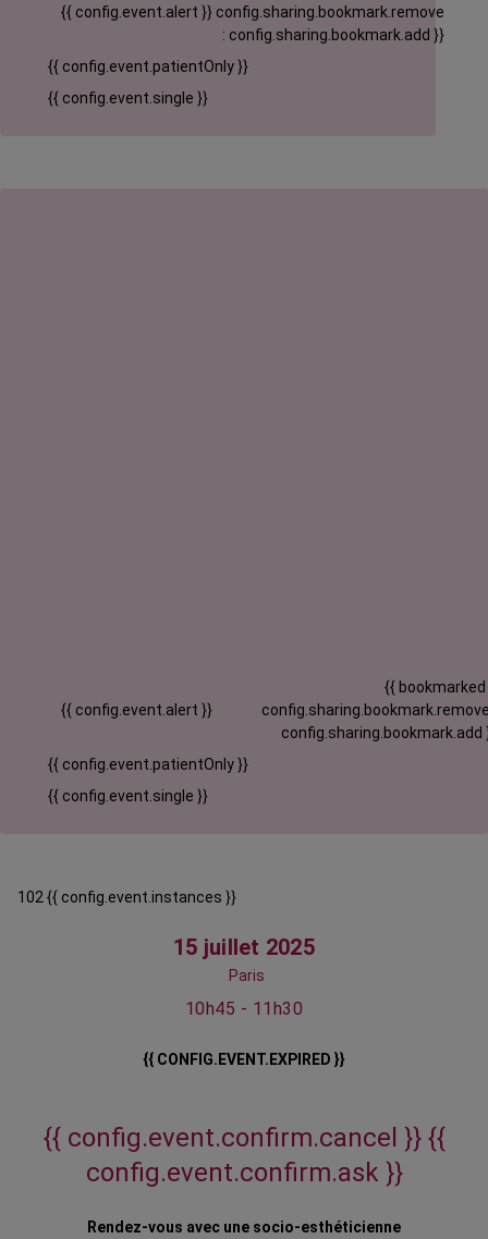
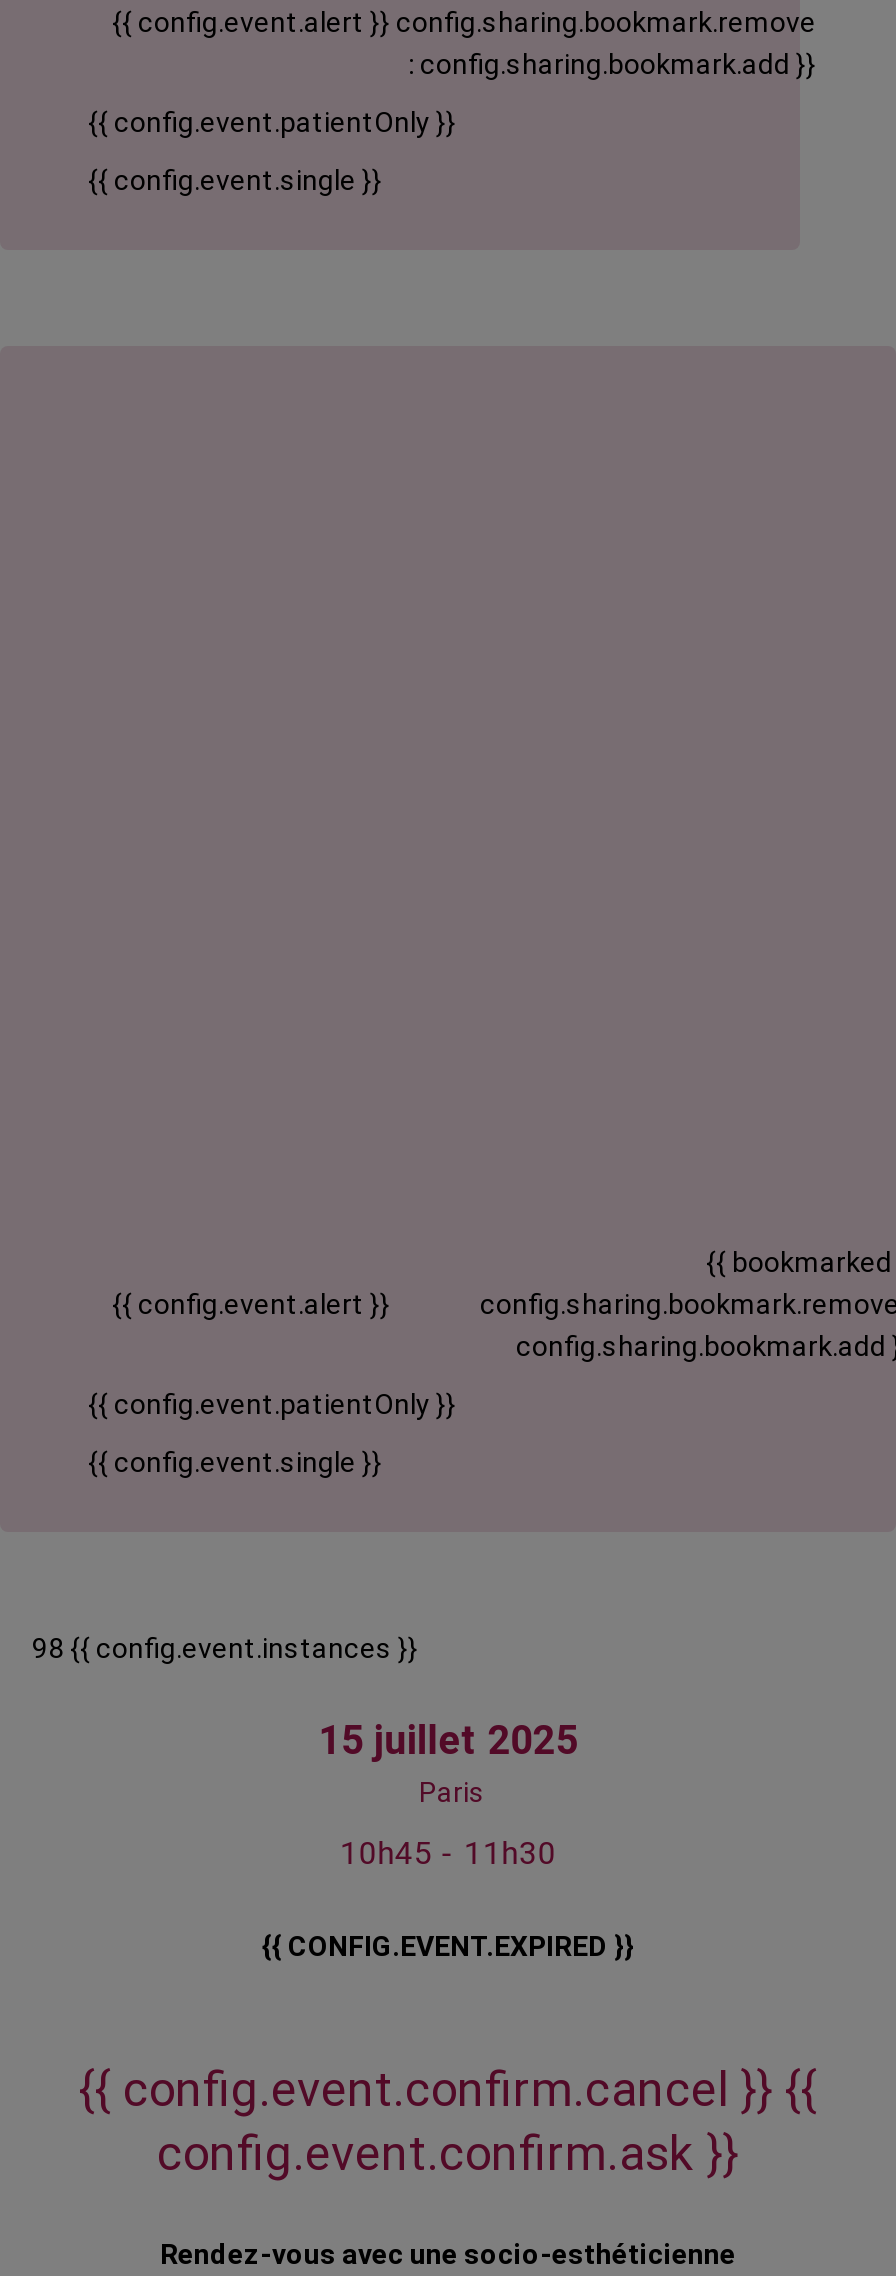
- 102 {{ config.event.instances }}
+ 98 {{ config.event.instances }}
